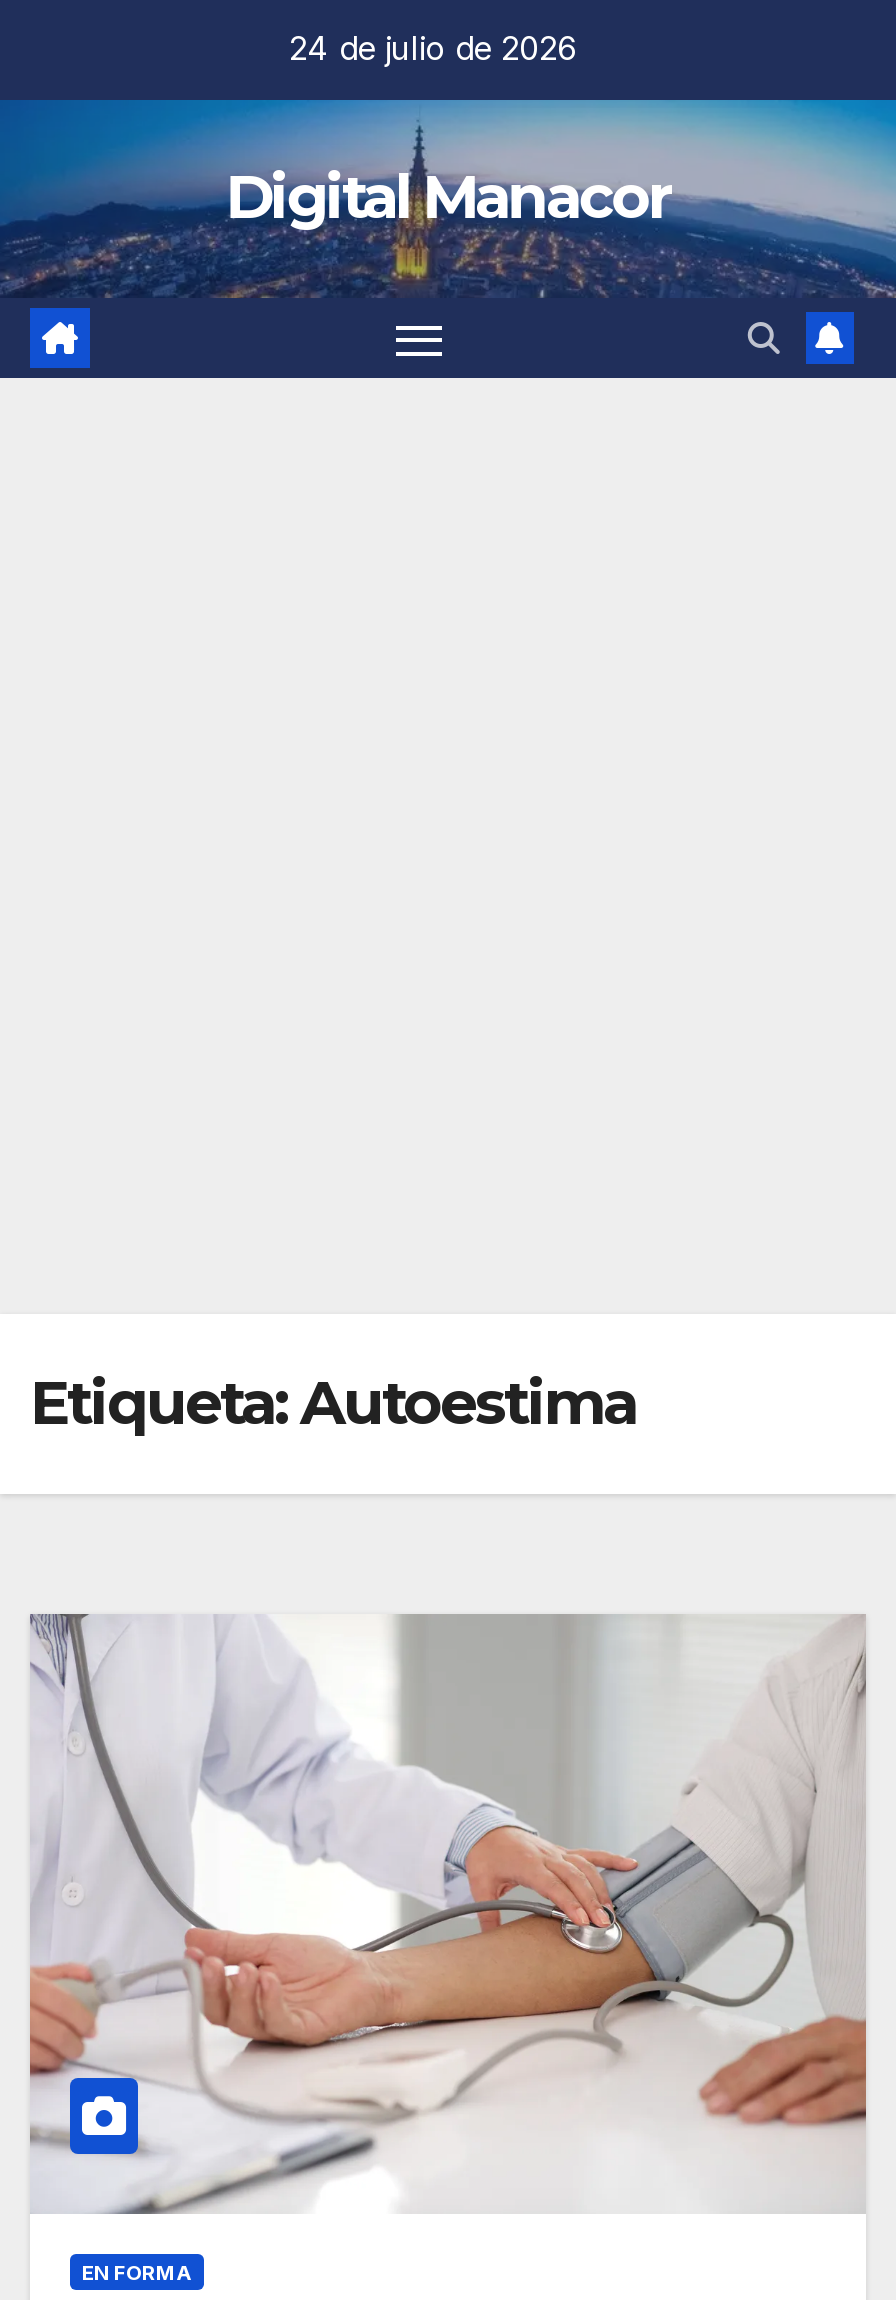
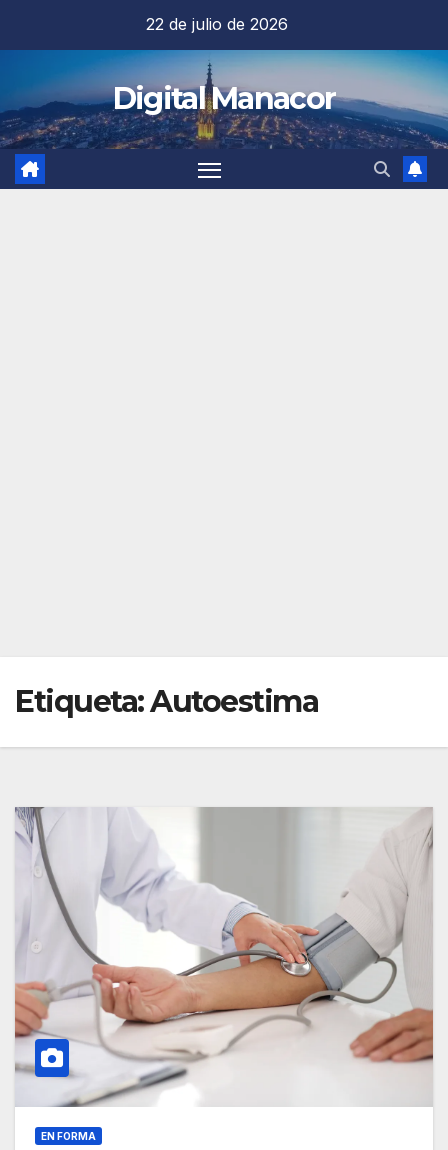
- 24 de julio de 2026
+ 22 de julio de 2026
